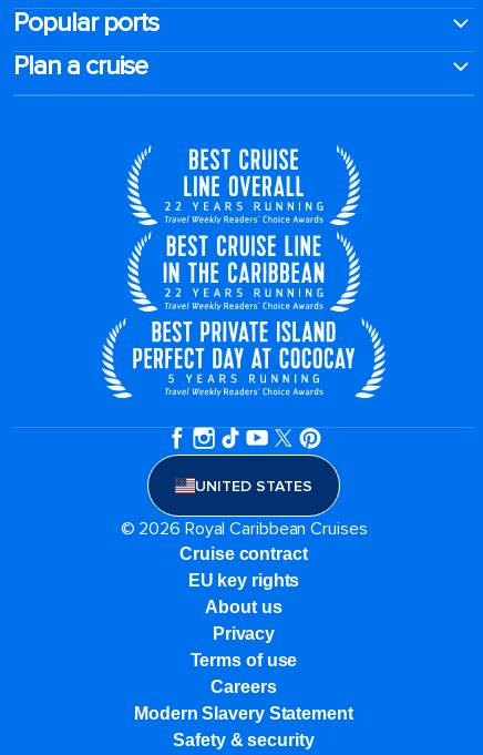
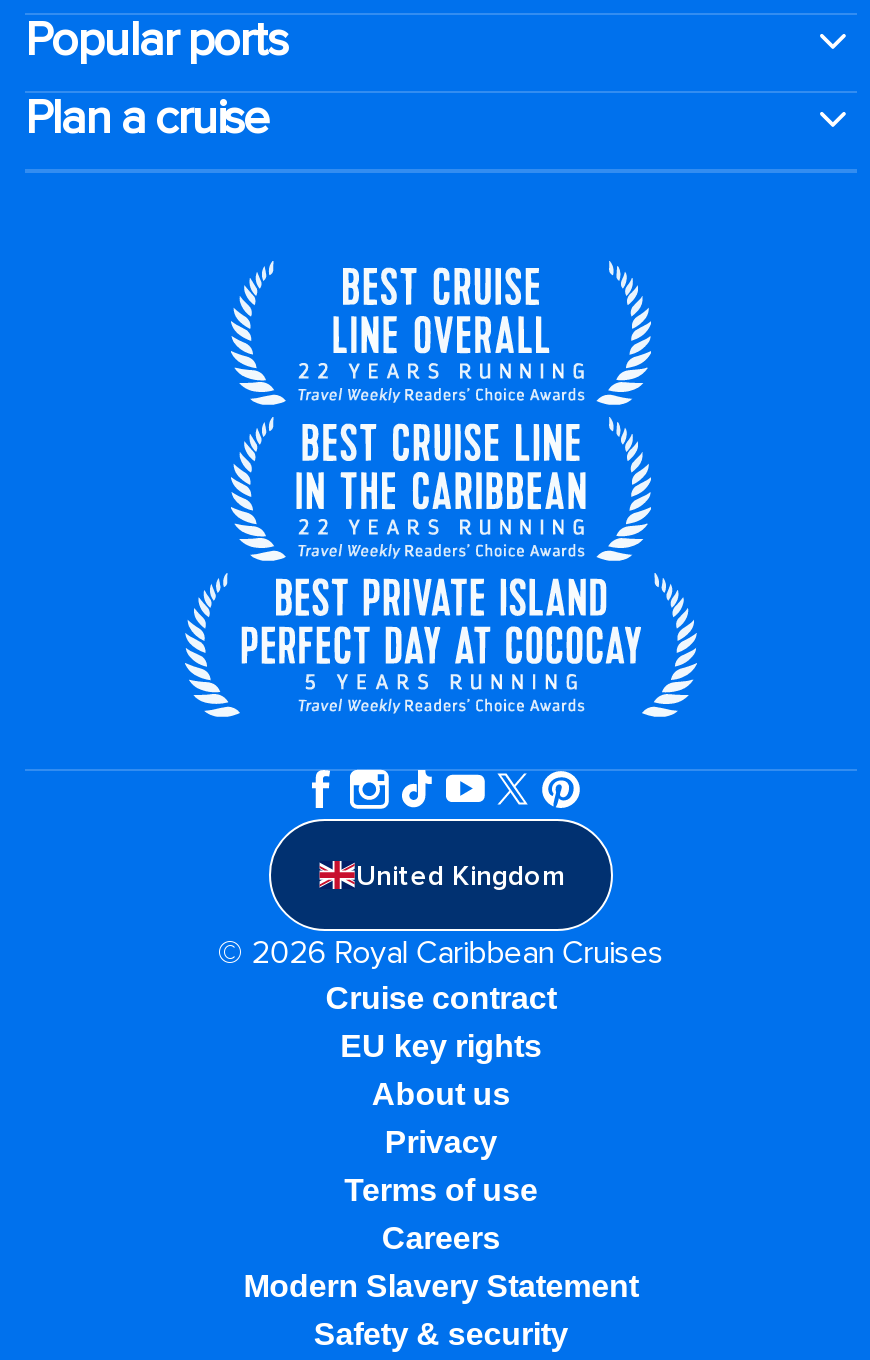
- UNITED STATES
+ United Kingdom
